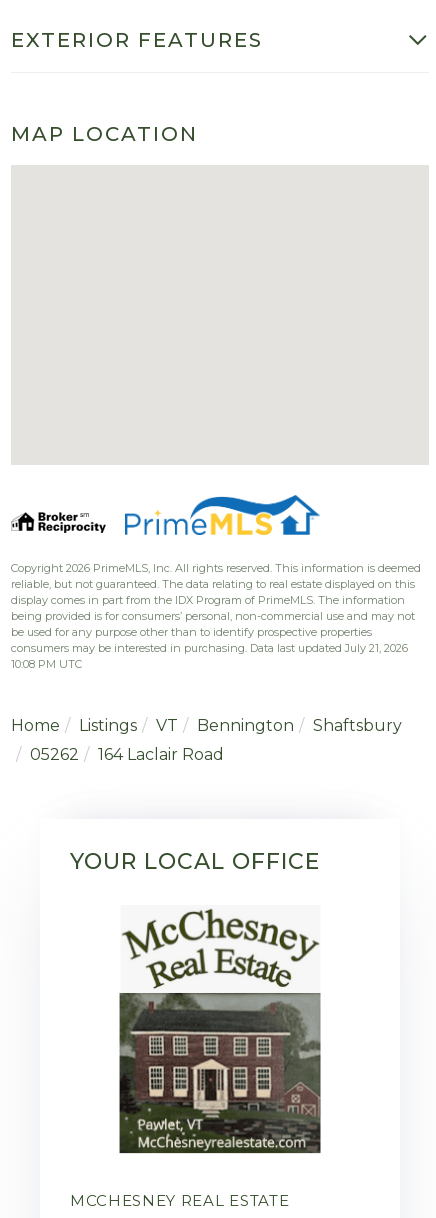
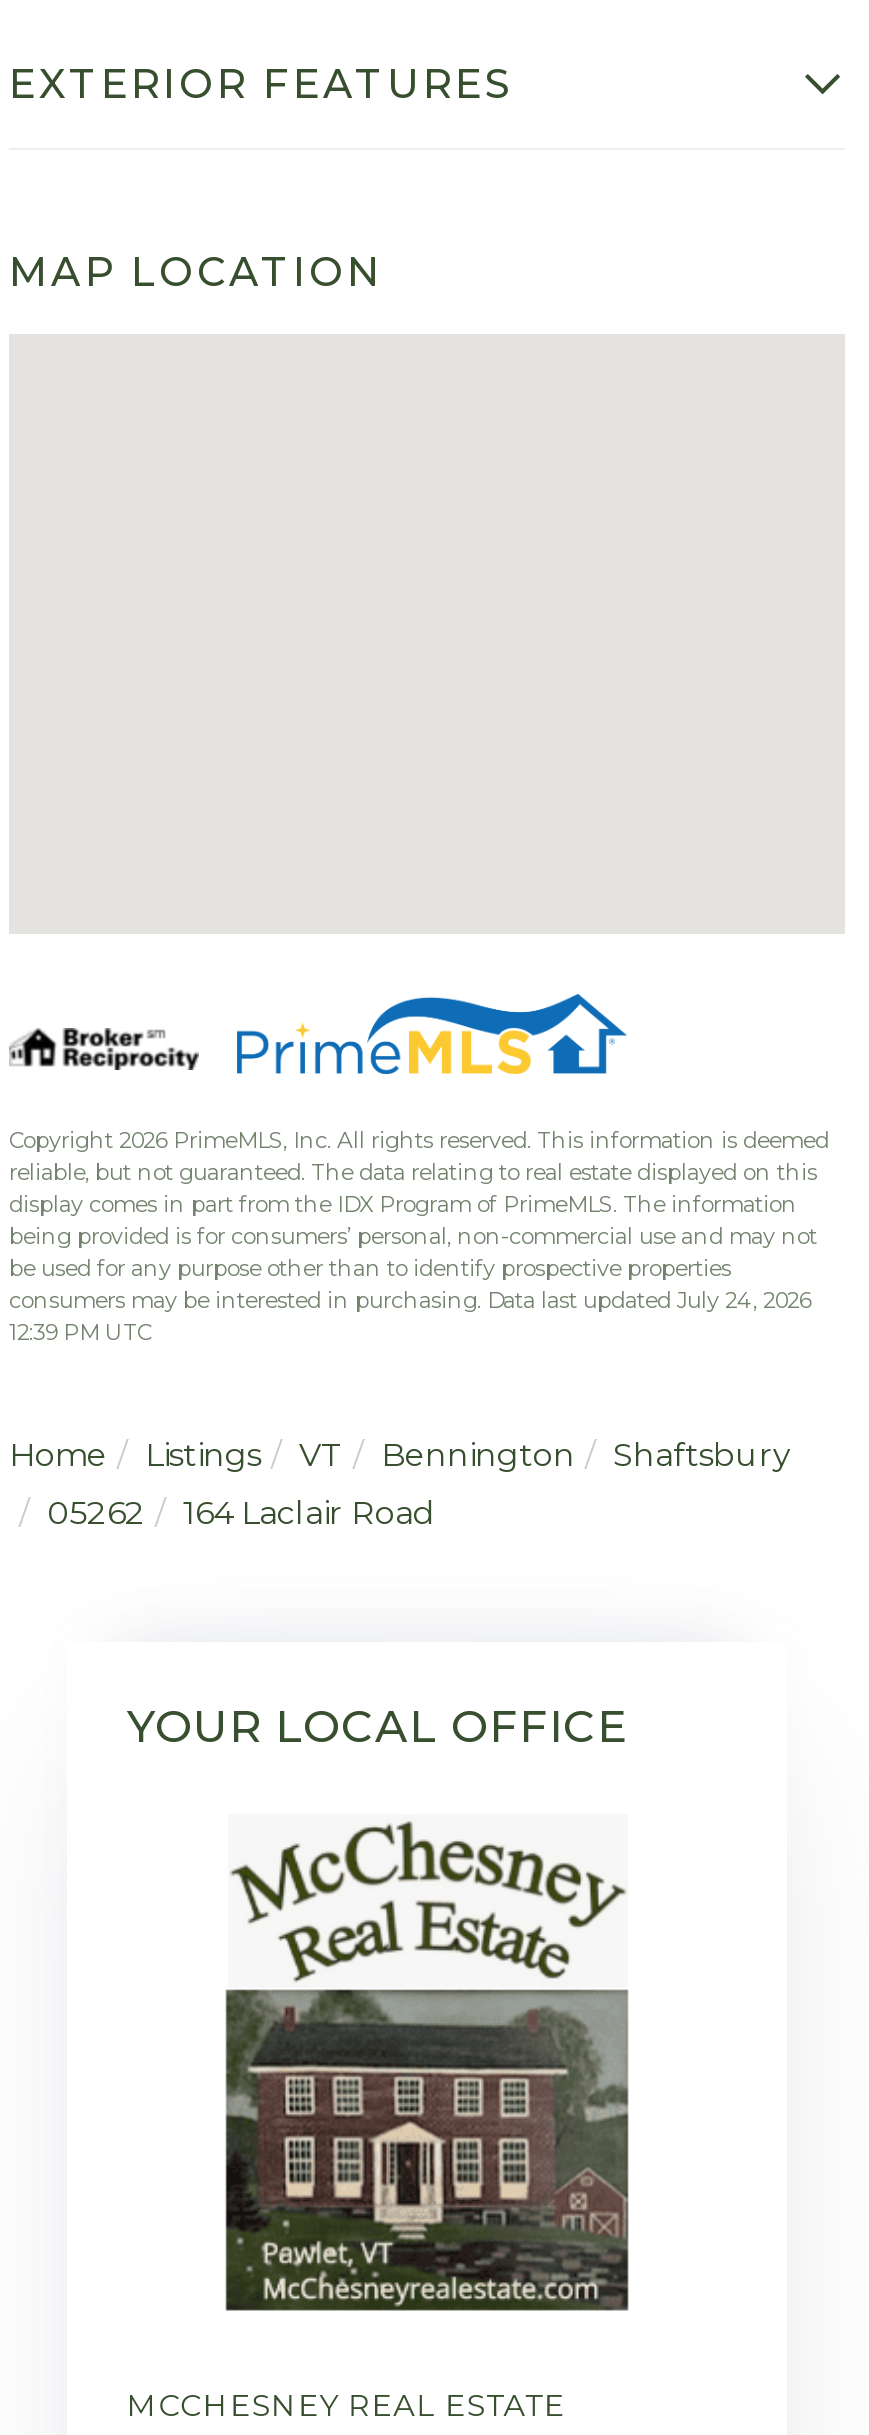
- consumers may be interested in purchasing. Data last updated July 21, 2026
+ consumers may be interested in purchasing. Data last updated July 24, 2026

- 10:08 PM UTC
+ 12:39 PM UTC
